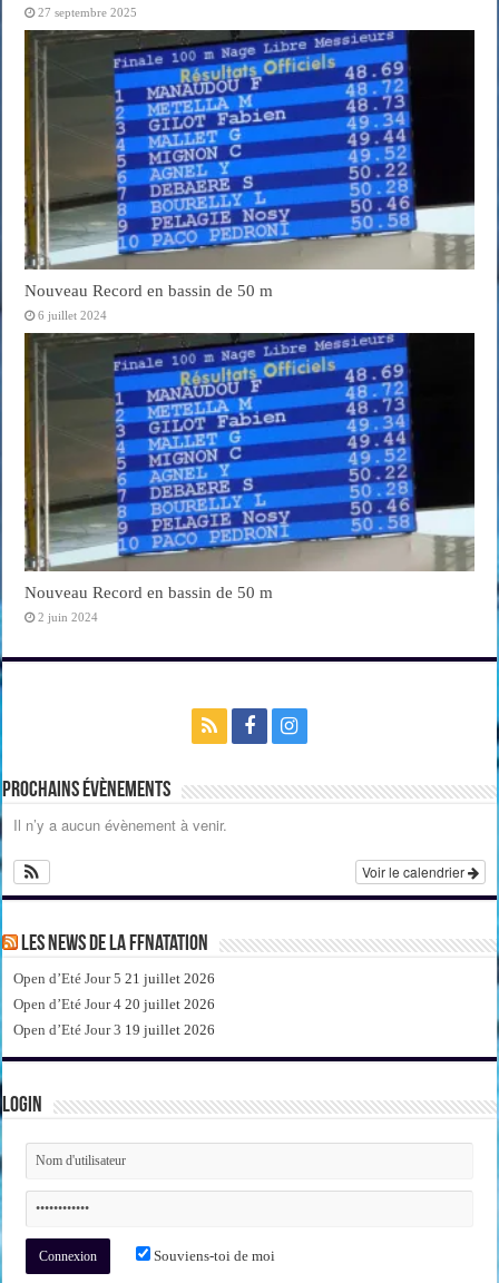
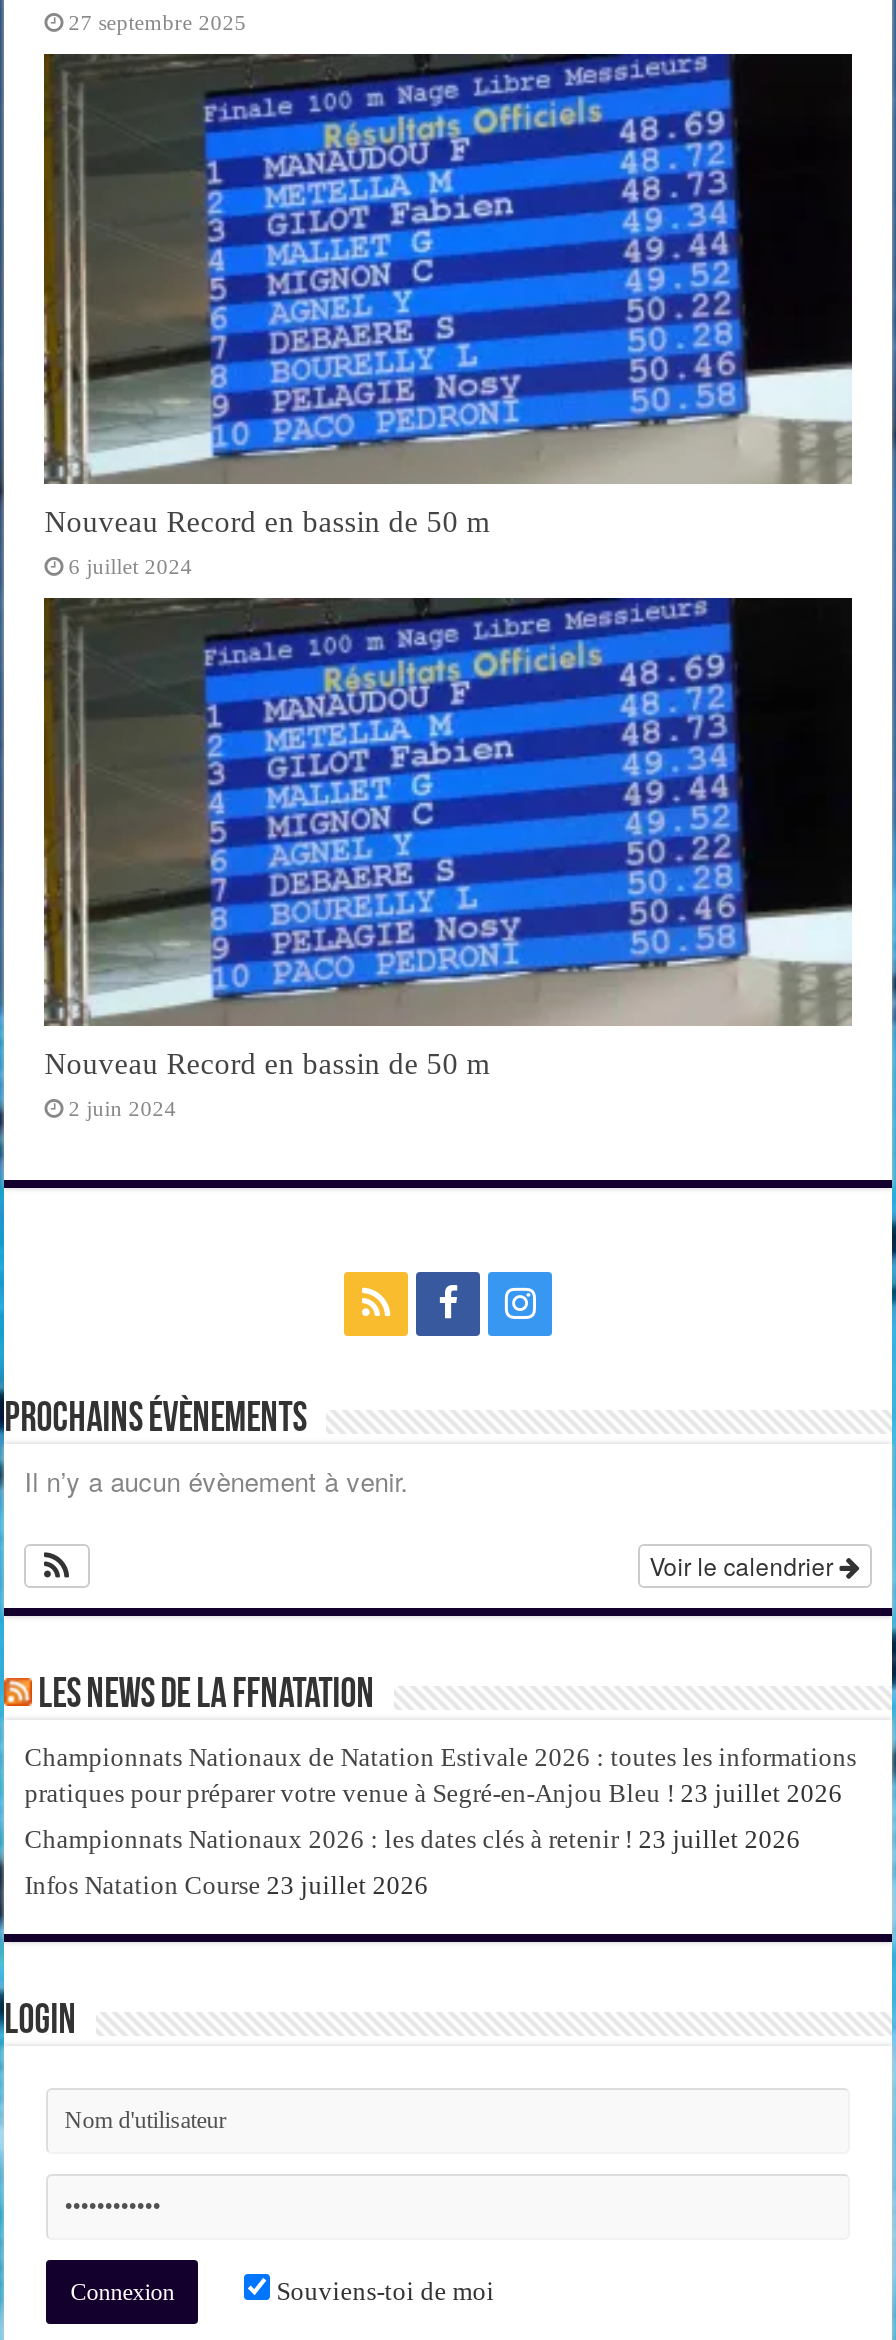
- Open d’Eté Jour 5 21 juillet 2026
+ Championnats Nationaux de Natation Estivale 2026 : toutes les informations
+ pratiques pour préparer votre venue à Segré-en-Anjou Bleu ! 23 juillet 2026

- Open d’Eté Jour 4 20 juillet 2026
+ Championnats Nationaux 2026 : les dates clés à retenir ! 23 juillet 2026

- Open d’Eté Jour 3 19 juillet 2026
+ Infos Natation Course 23 juillet 2026
